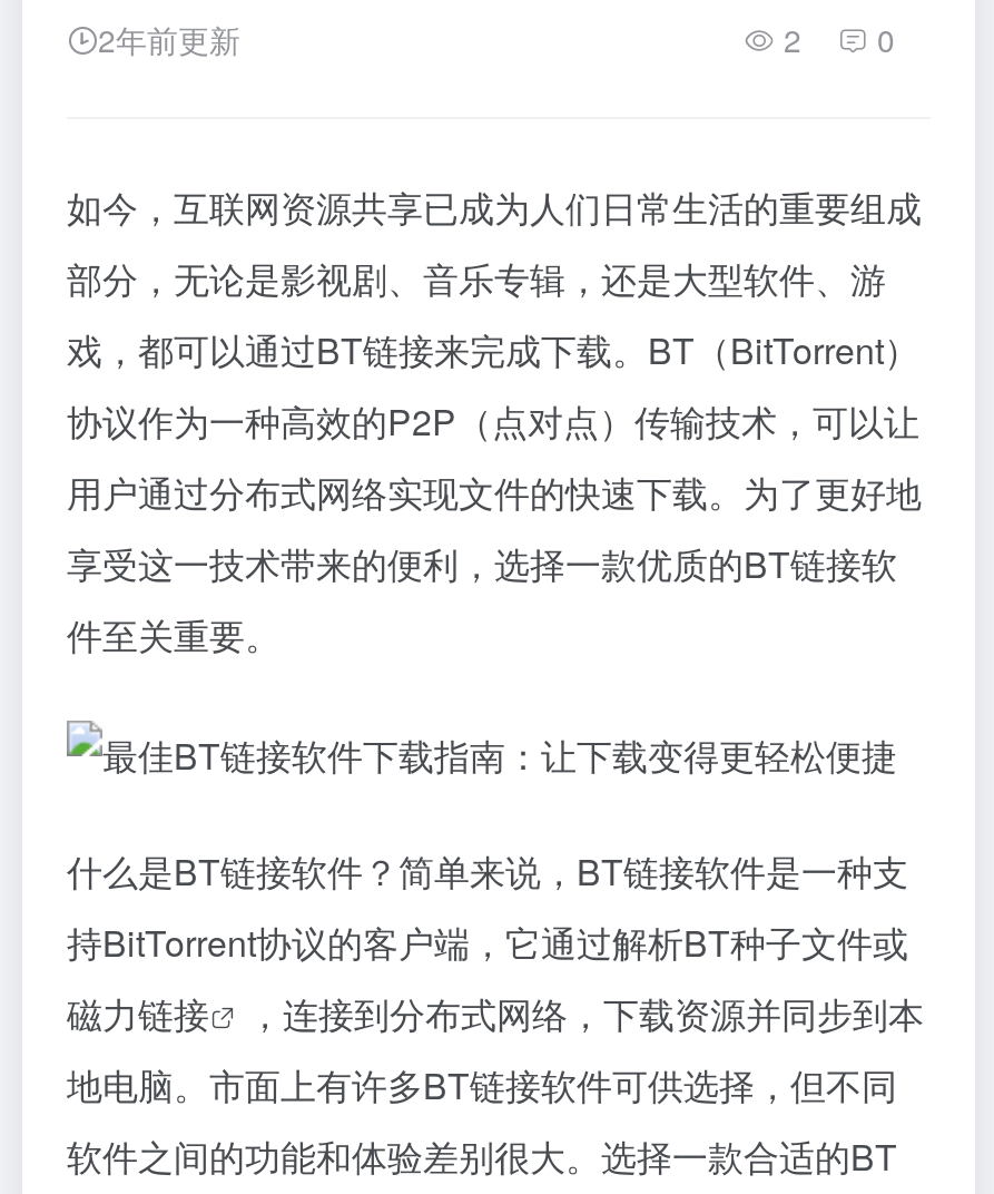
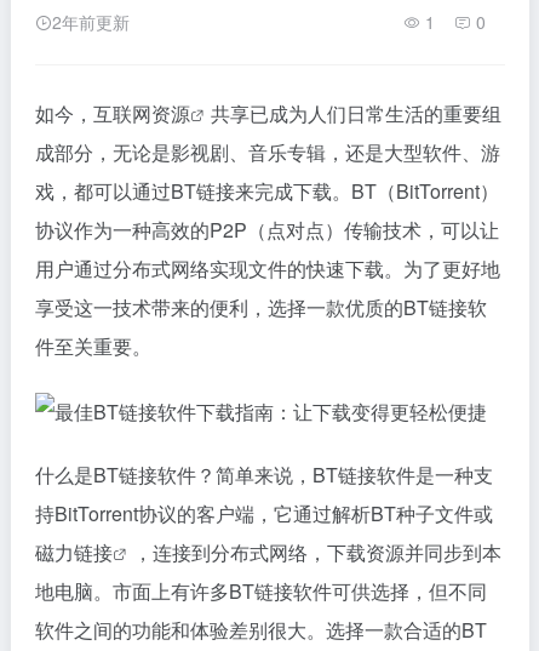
- 2 0
+ 1 0
